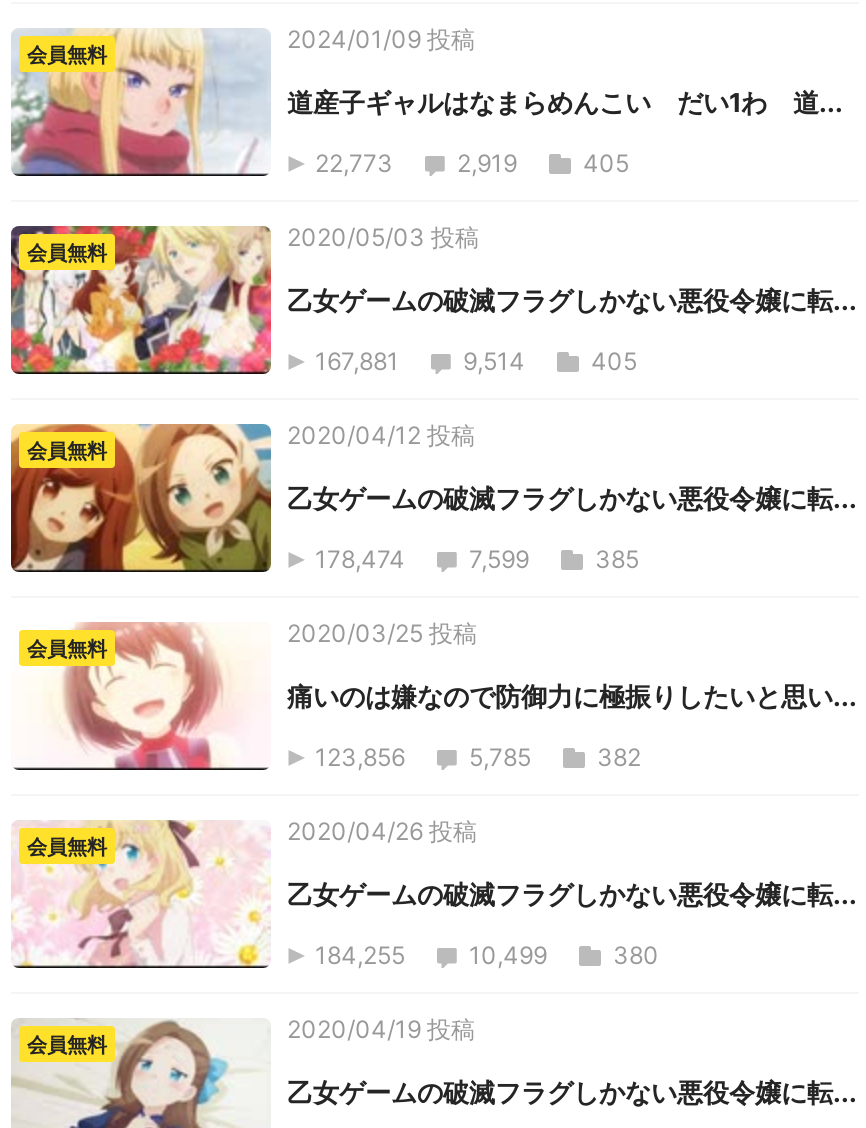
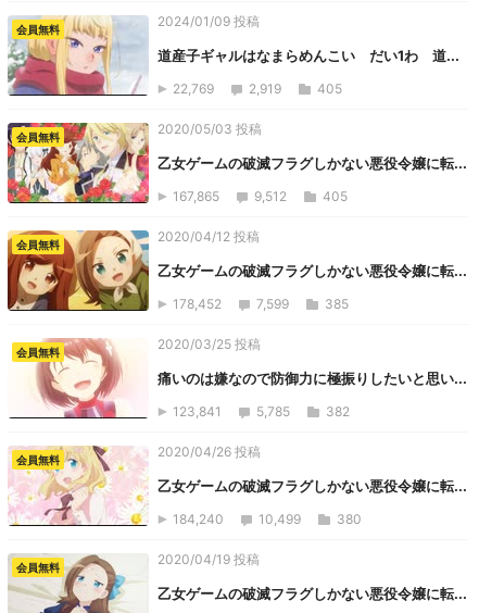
- 22,773
+ 22,769

- 167,881
+ 167,865

- 9,514
+ 9,512

- 178,474
+ 178,452

- 123,856
+ 123,841

- 184,255
+ 184,240
